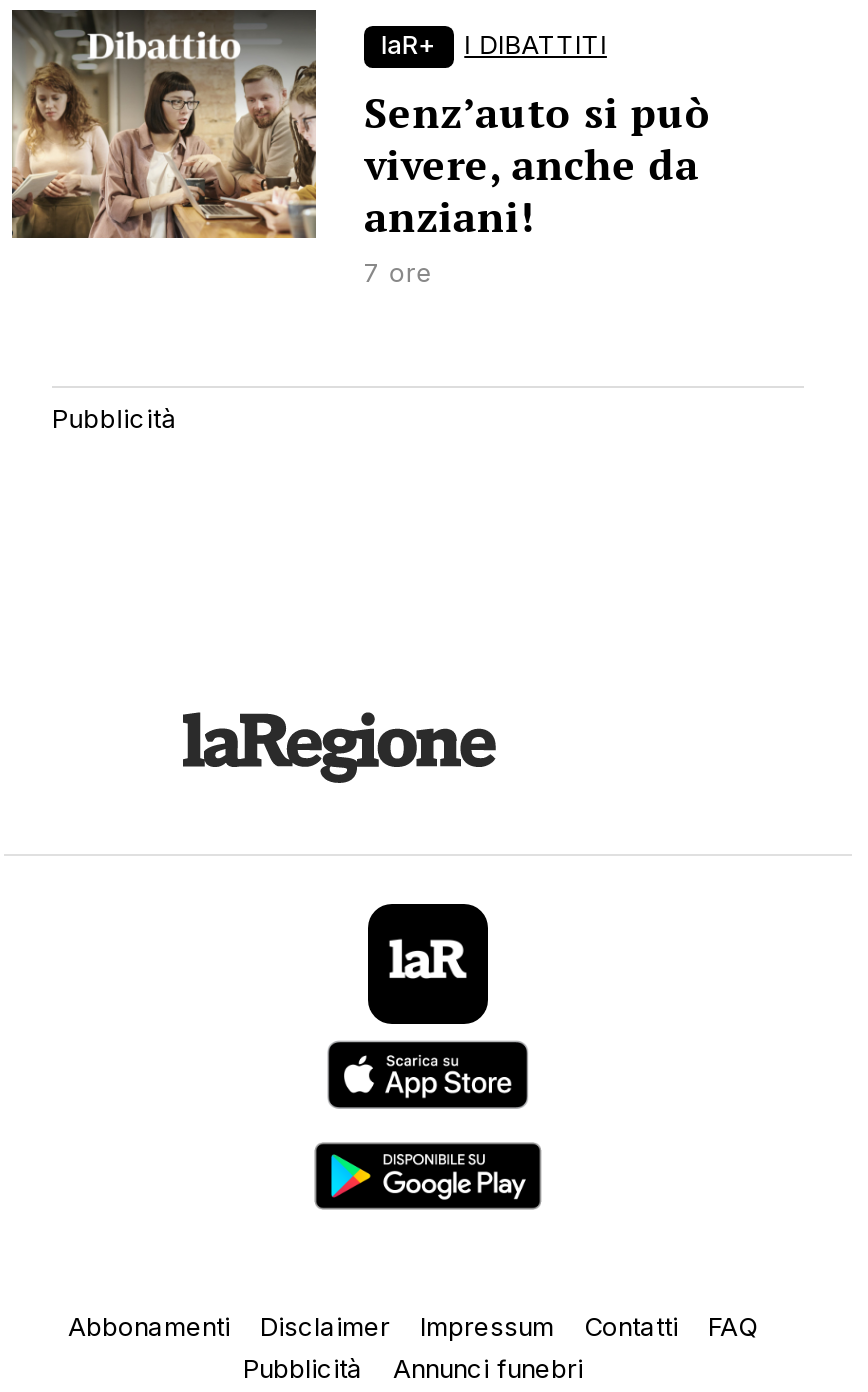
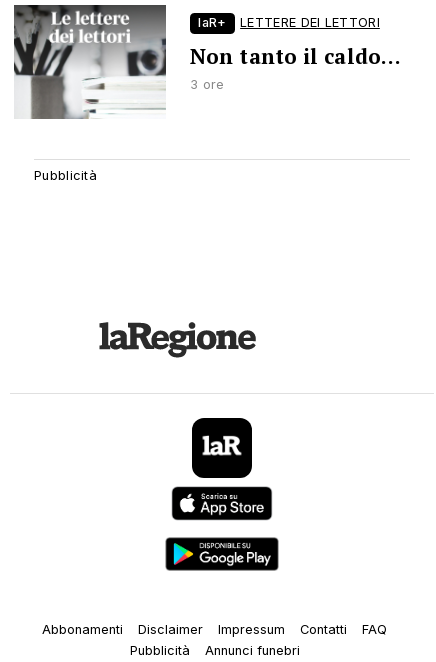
- [image]
- I DIBATTITI
- Senz’auto si può
- vivere, anche da
- anziani!
- 7 ore
+ [image]
+ LETTERE DEI LETTORI
+ Non tanto il caldo…
+ 3 ore
